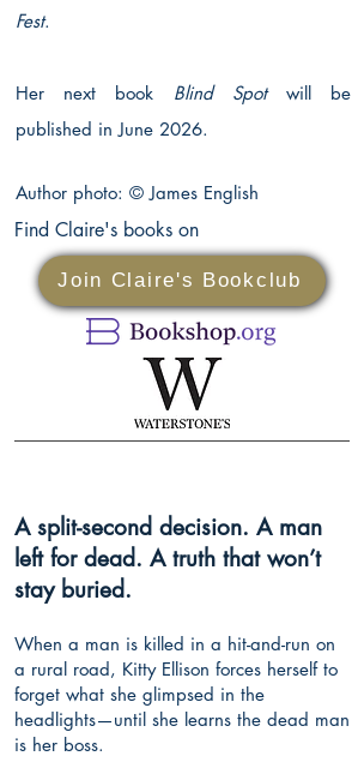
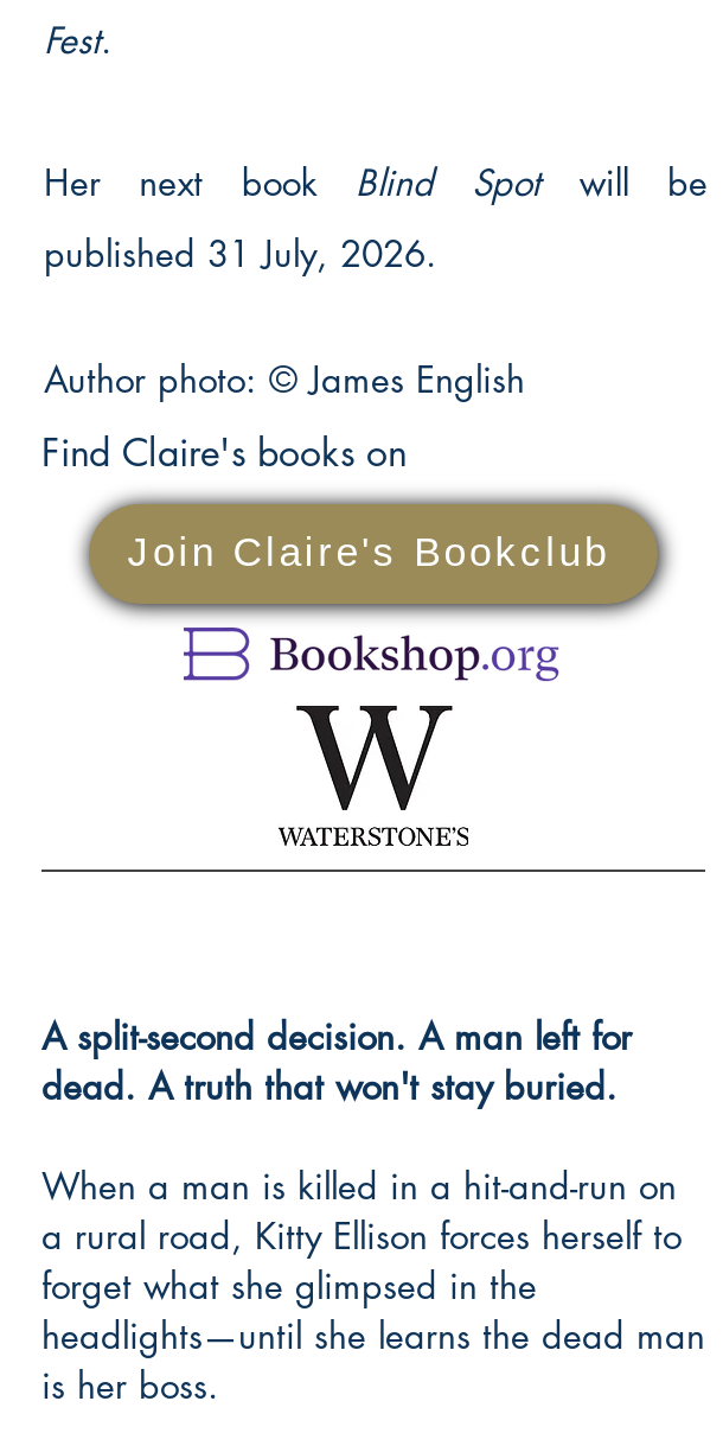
- published in June 2026.
+ published 31 July, 2026.

- A split-second decision. A man
- left for dead. A truth that won’t
- stay buried.
+ A split-second decision. A man left for
+ dead. A truth that won't stay buried.
